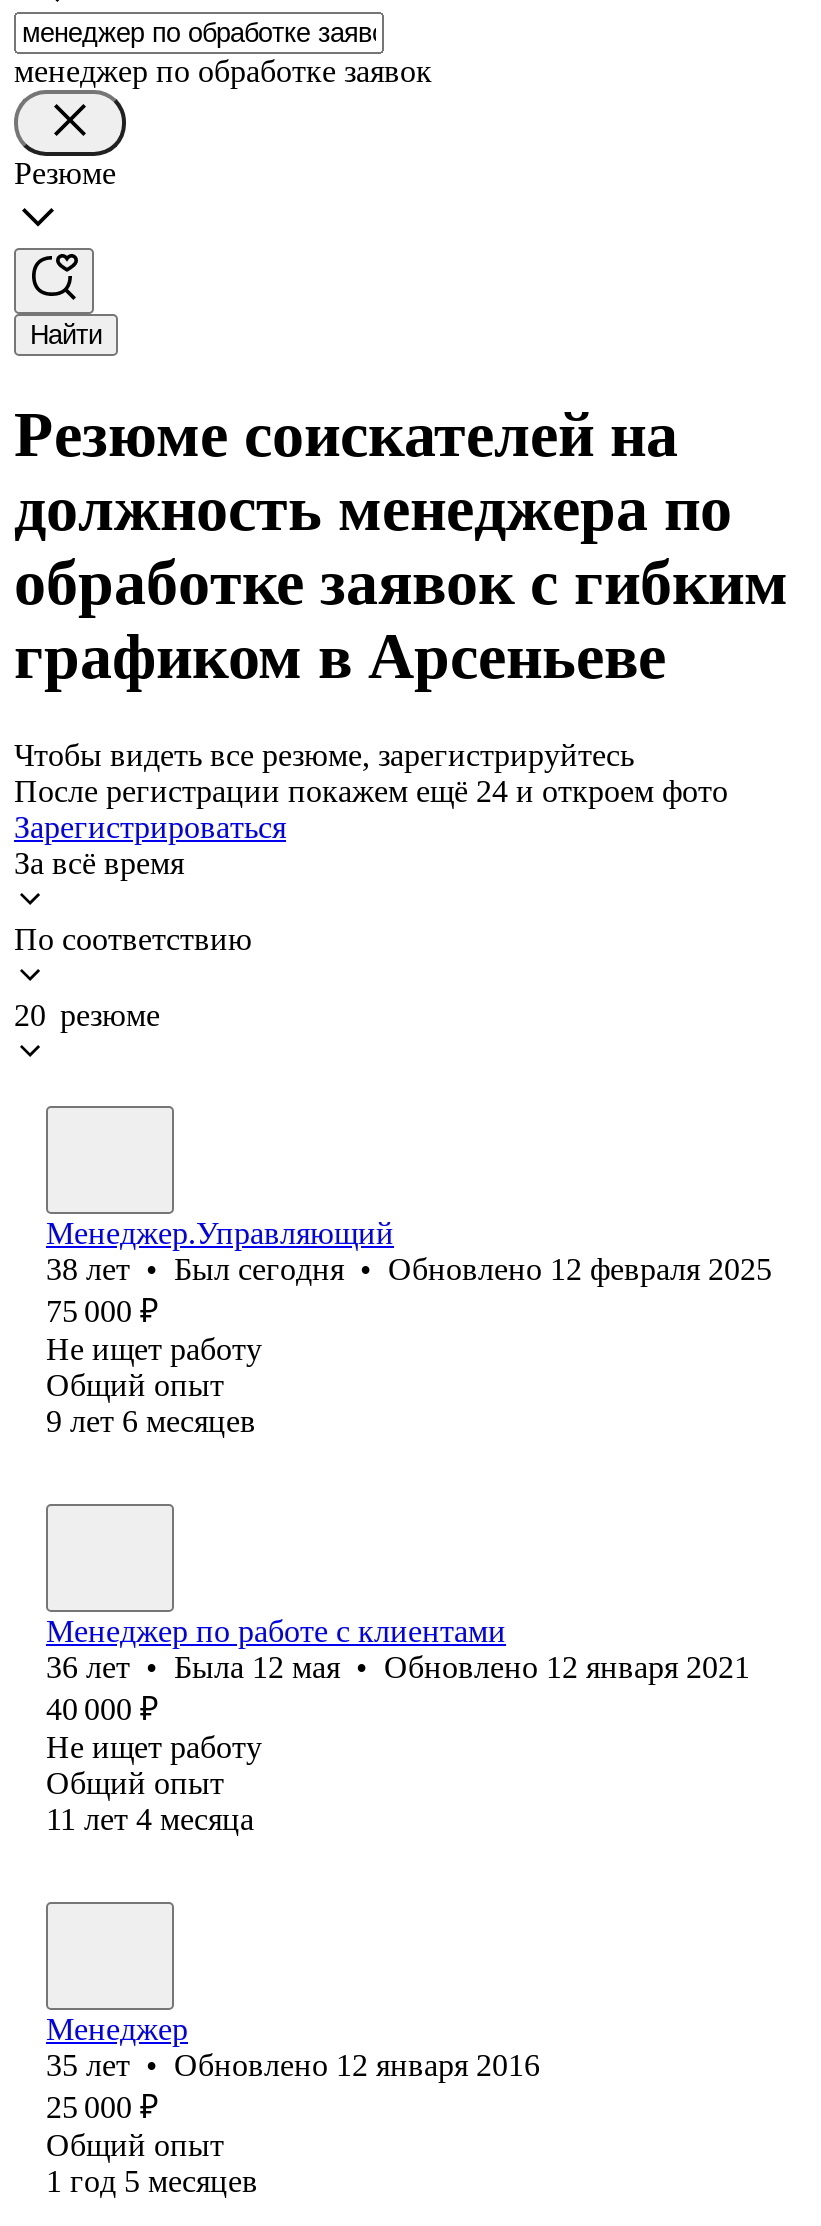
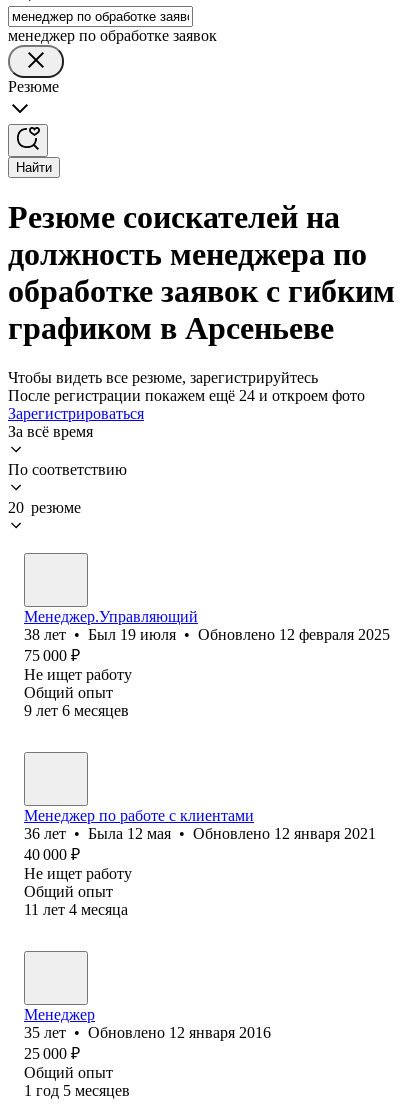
- 38 лет • Был сегодня • Обновлено 12 февраля 2025
+ 38 лет • Был 19 июля • Обновлено 12 февраля 2025
